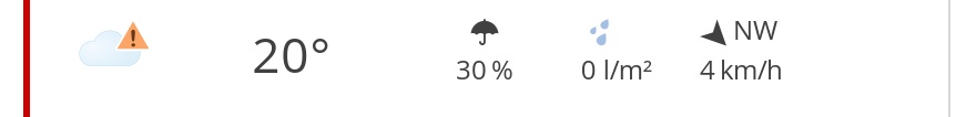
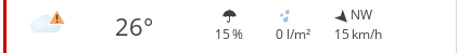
- 20°
+ 26°

- 30 %
+ 15 %

- 4 km/h
+ 15 km/h
